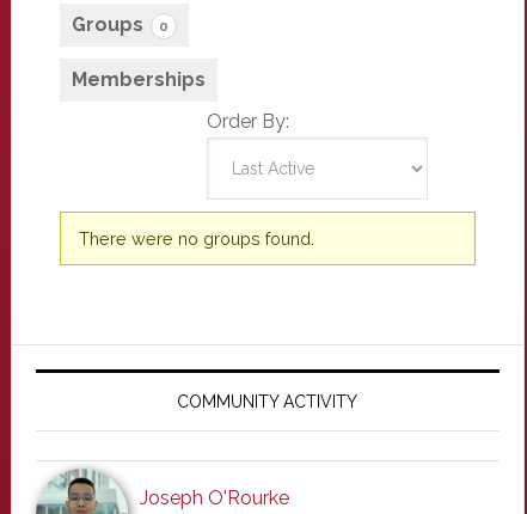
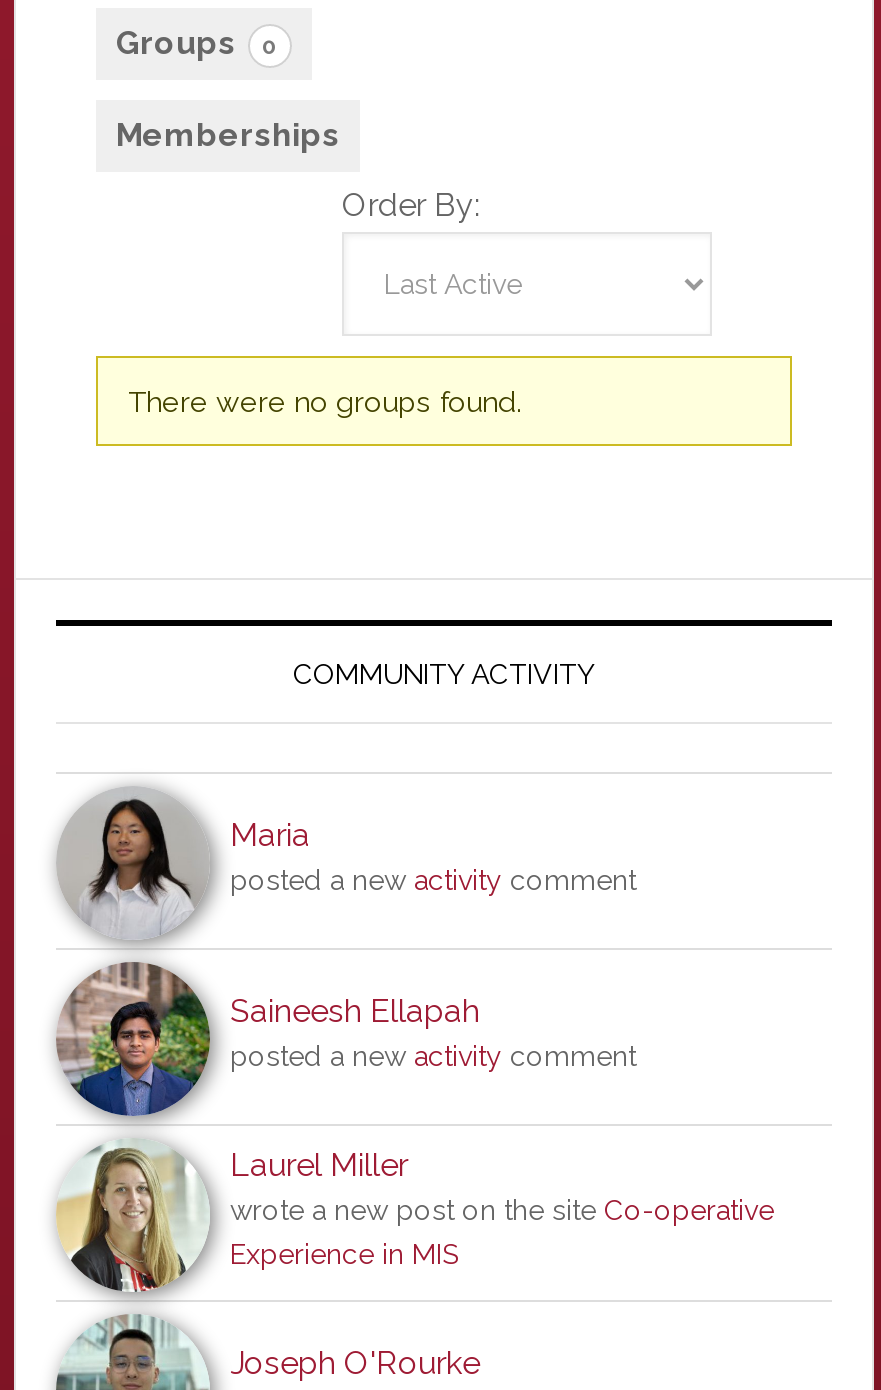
+ [image]
+ Maria
+ posted a new activity comment

+ Saineesh Ellapah
+ posted a new activity comment
+ Laurel Miller
+ wrote a new post on the site Co-operative
+ Experience in MIS
